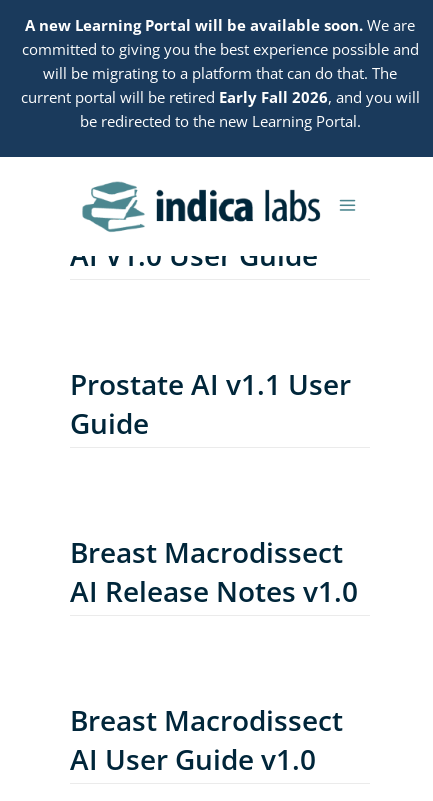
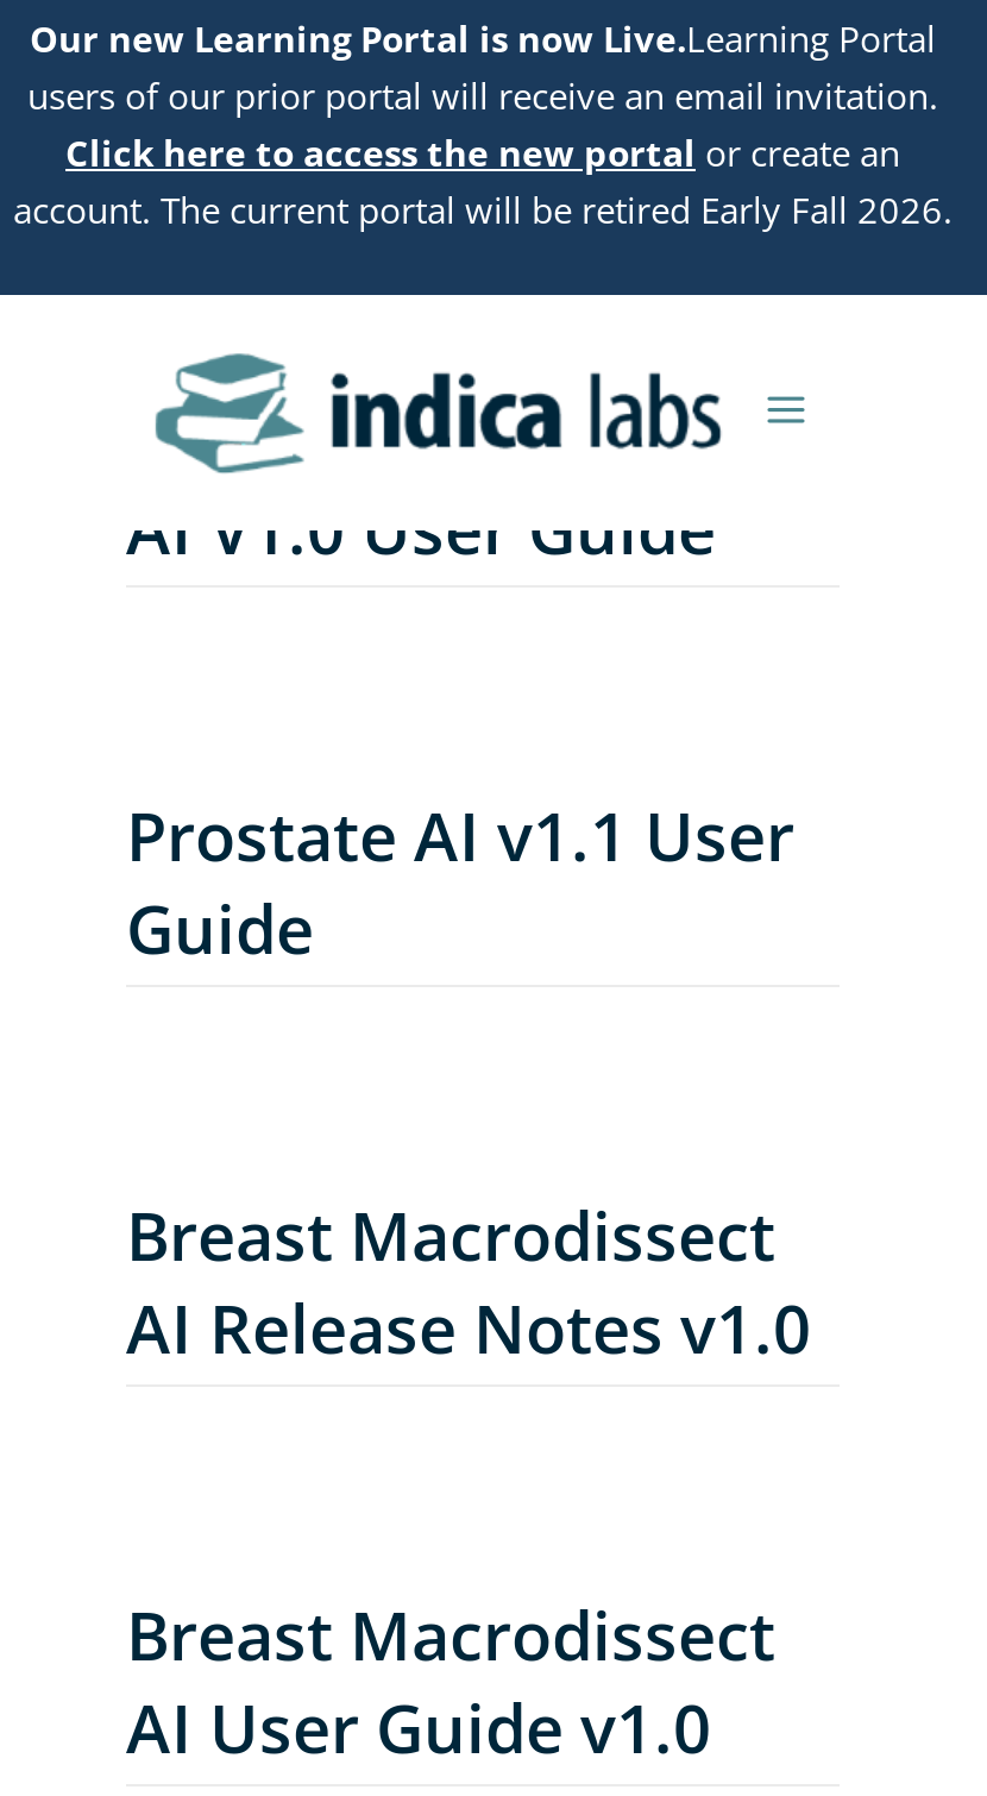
- A new Learning Portal will be available soon. We are
- committed to giving you the best experience possible and
- will be migrating to a platform that can do that. The
- current portal will be retired Early Fall 2026, and you will
- be redirected to the new Learning Portal.
+ Our new Learning Portal is now Live.Learning Portal
+ users of our prior portal will receive an email invitation.
+ Click here to access the new portal or create an
+ account. The current portal will be retired Early Fall 2026.
